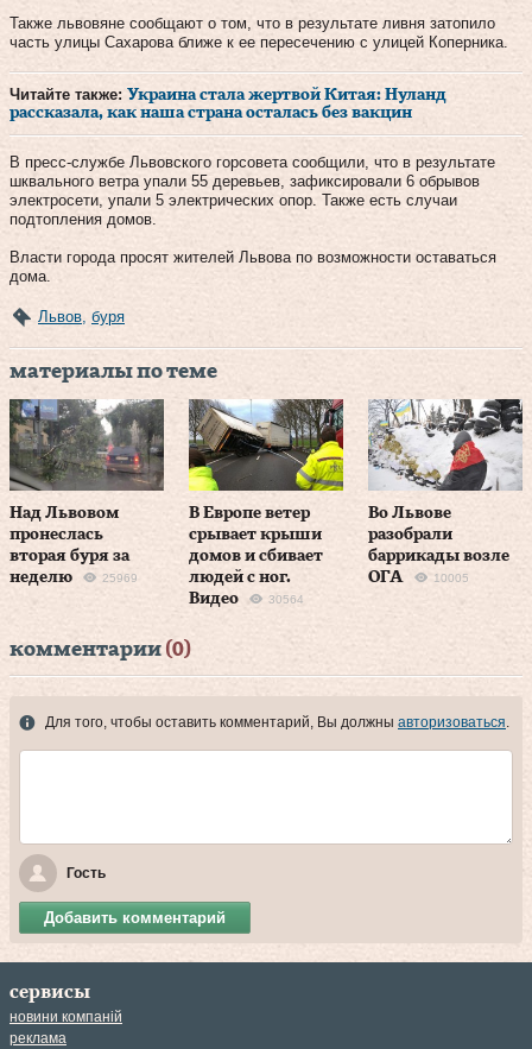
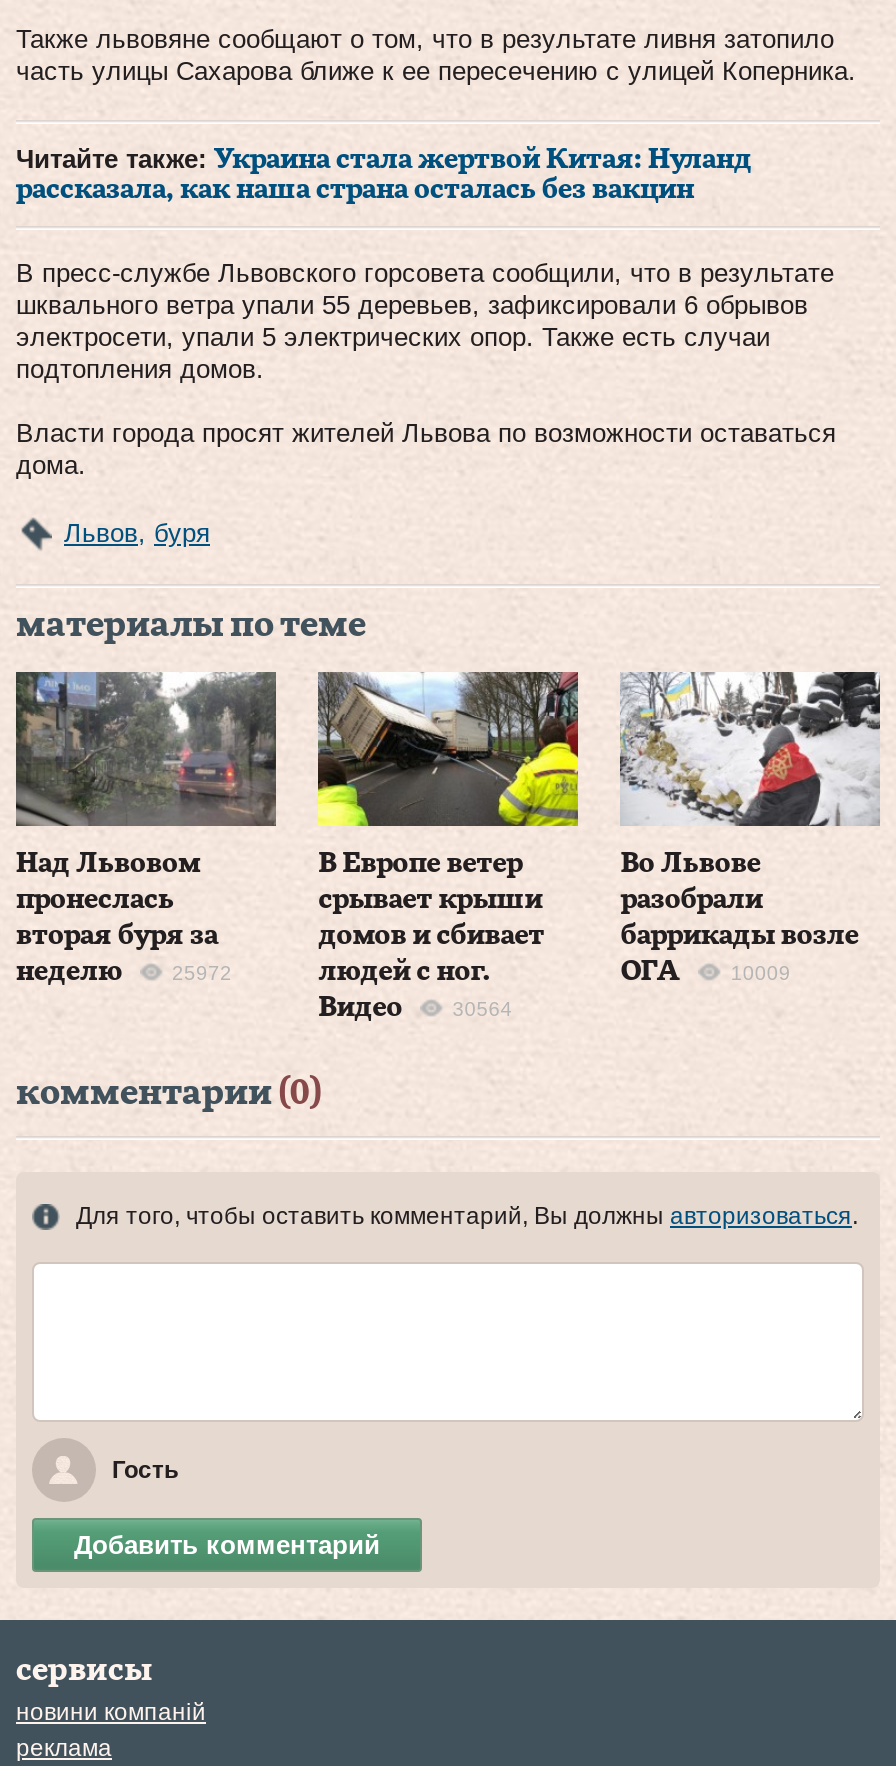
- 25969
+ 25972

- 10005
+ 10009
